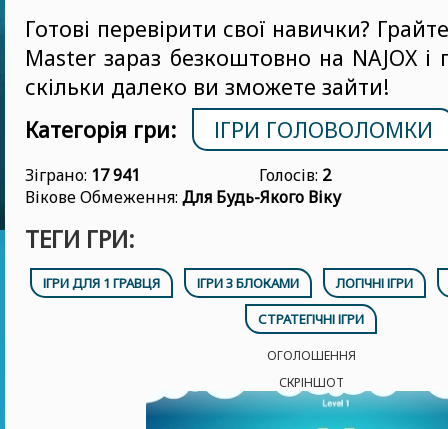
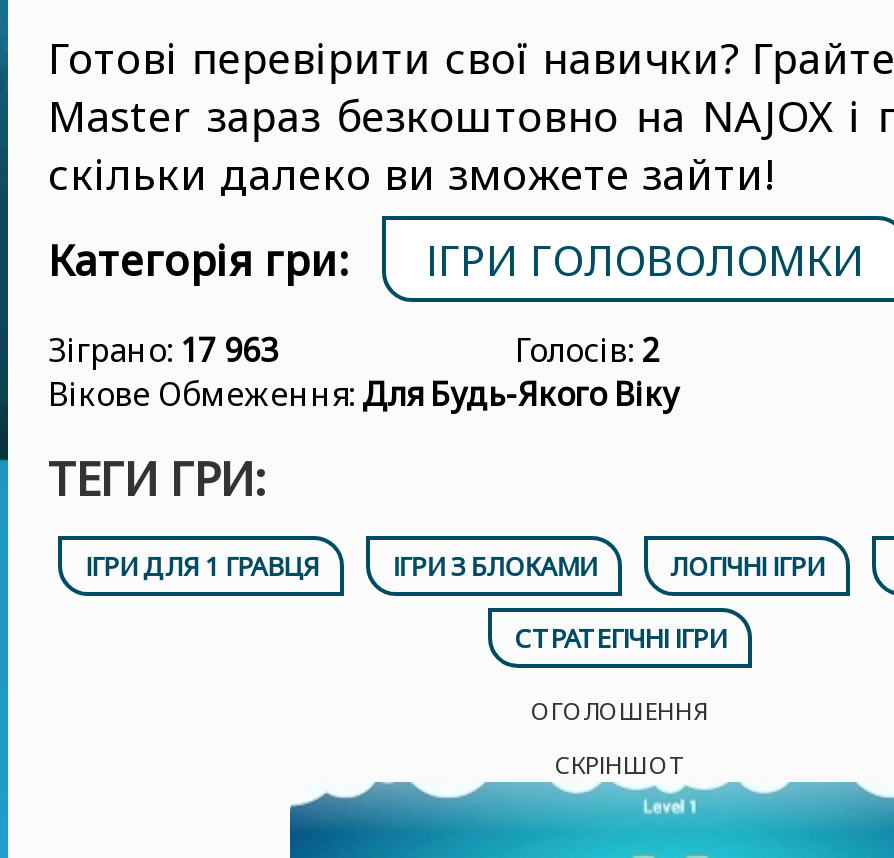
- Зіграно: 17 941
+ Зіграно: 17 963
